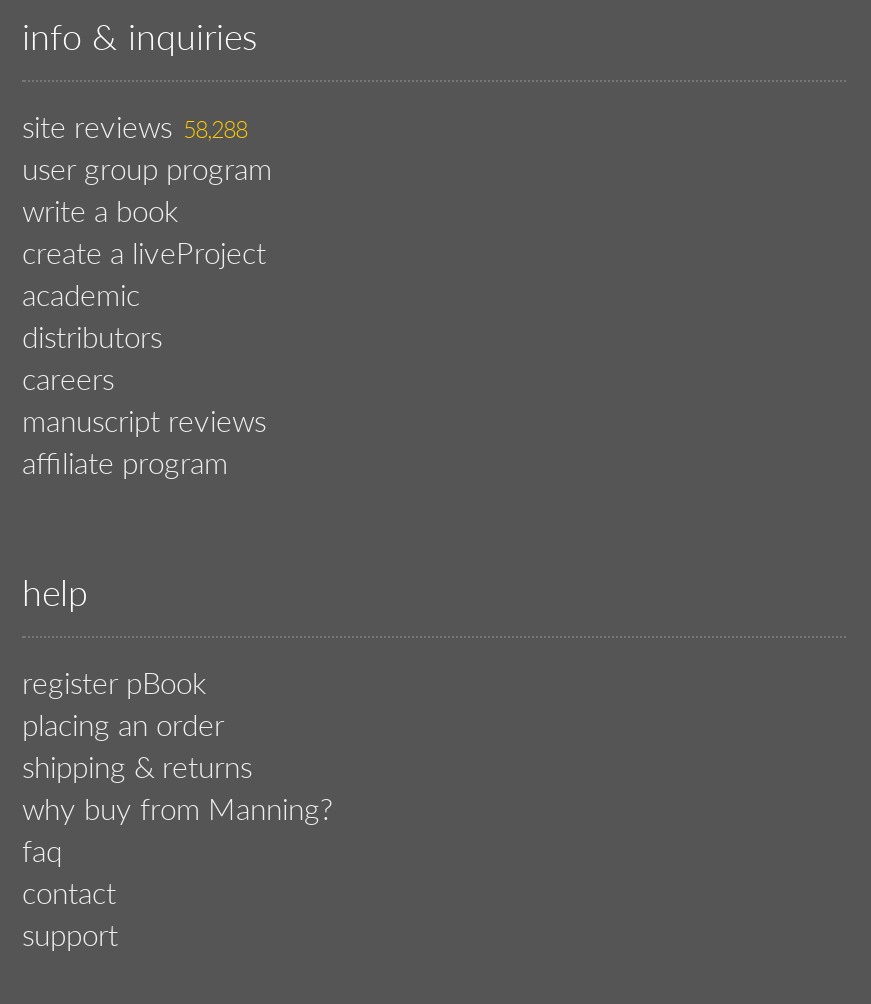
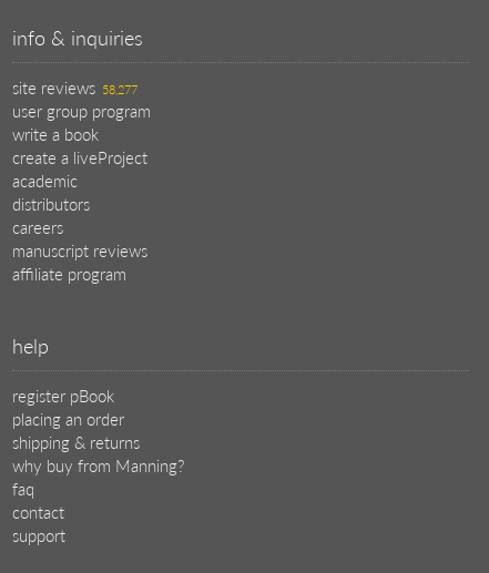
- site reviews 58,288
+ site reviews 58,277
